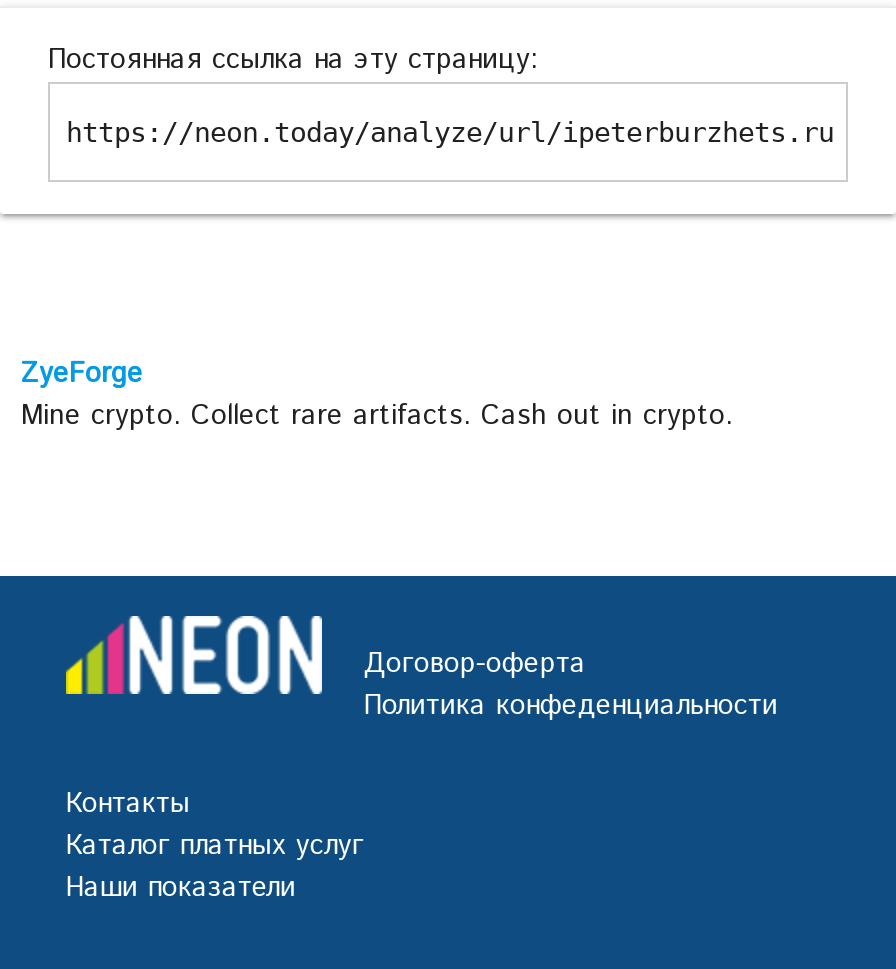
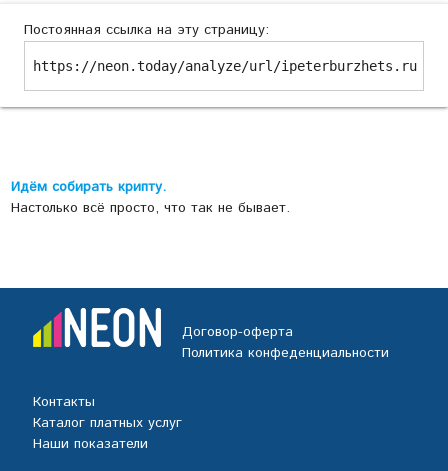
- ZyeForge
- Mine crypto. Collect rare artifacts. Cash out in crypto.
+ Идём собирать крипту.
+ Настолько всё просто, что так не бывает.
